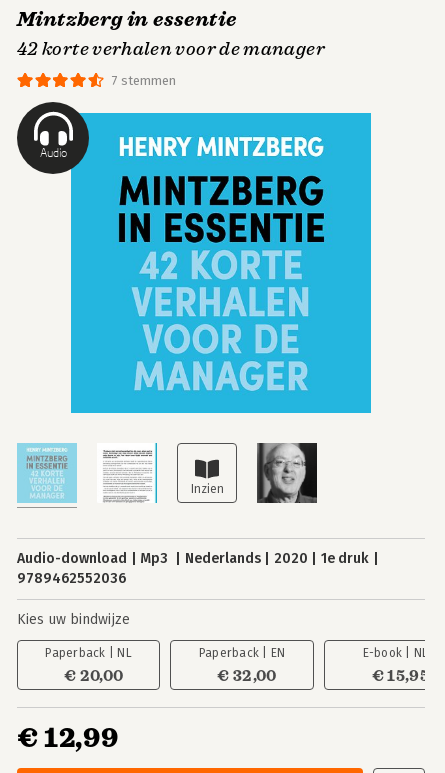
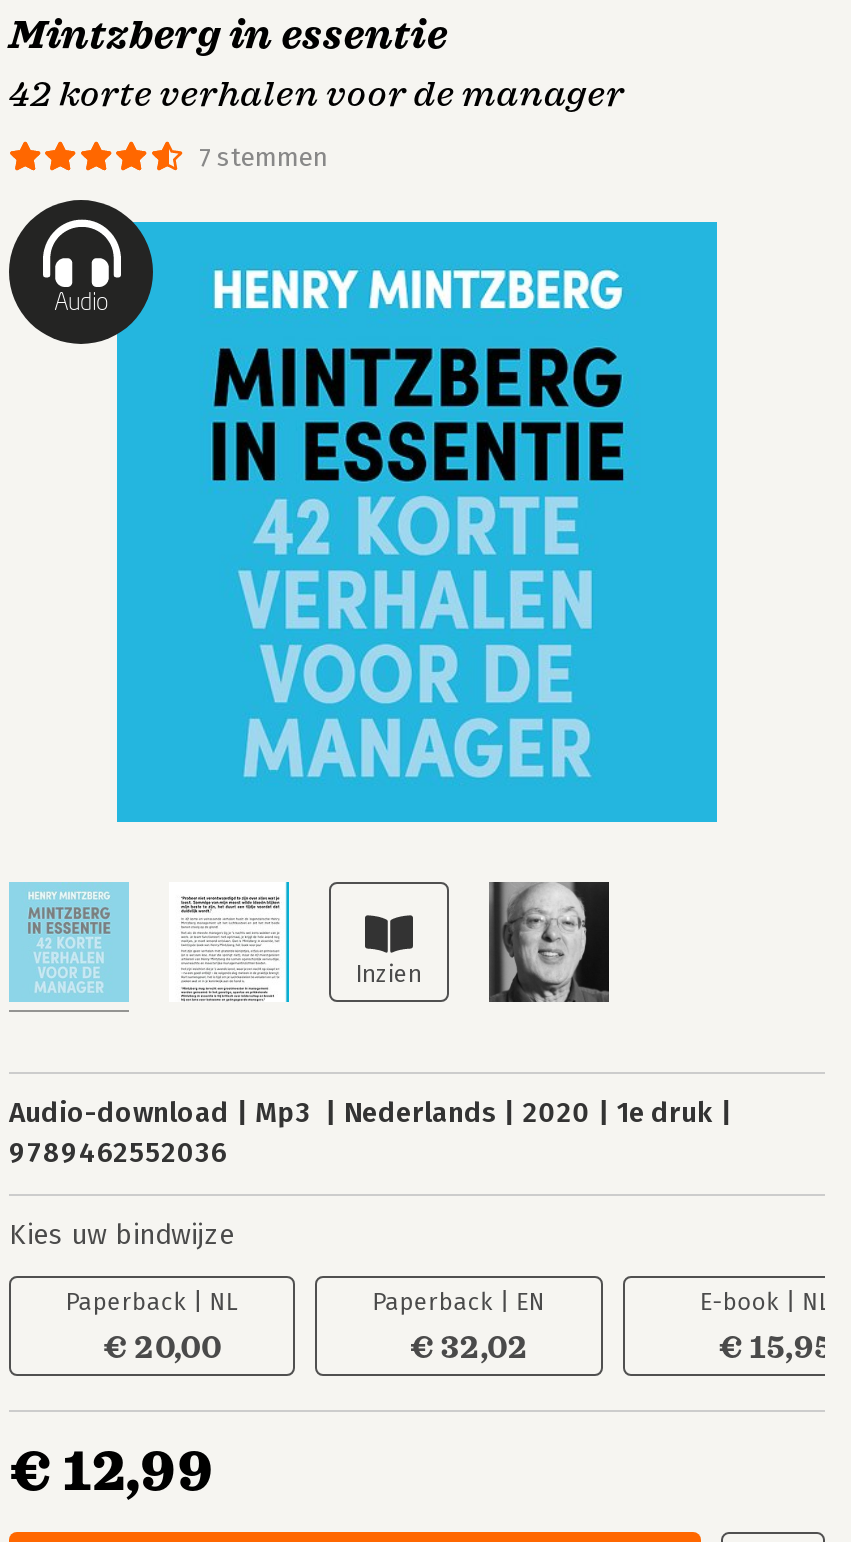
- € 32,00
+ € 32,02
